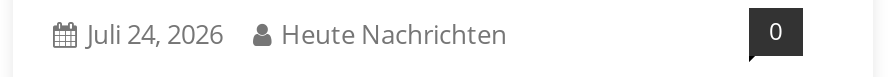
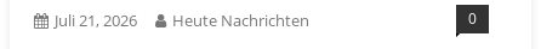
- Juli 24, 2026 Heute Nachrichten
+ Juli 21, 2026 Heute Nachrichten
